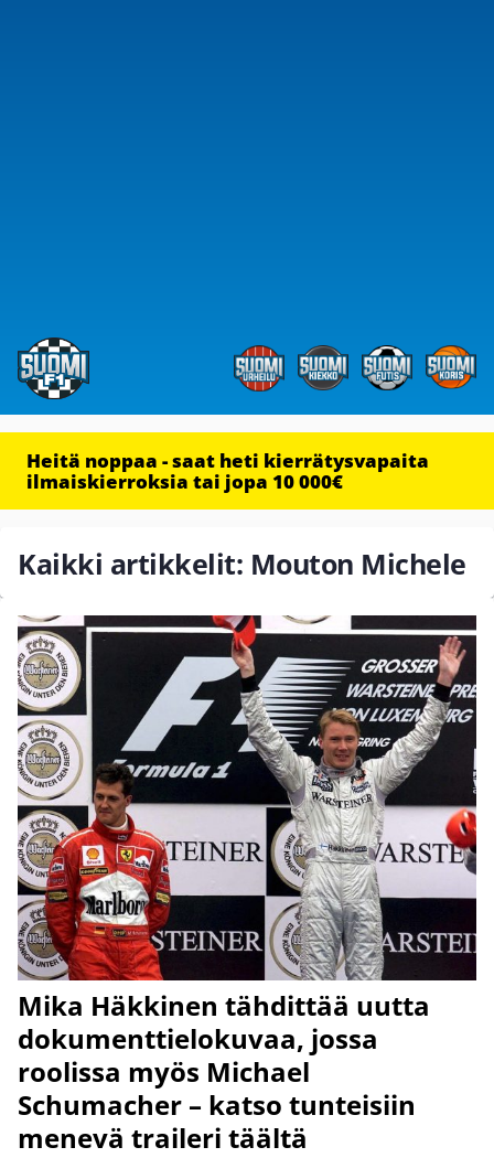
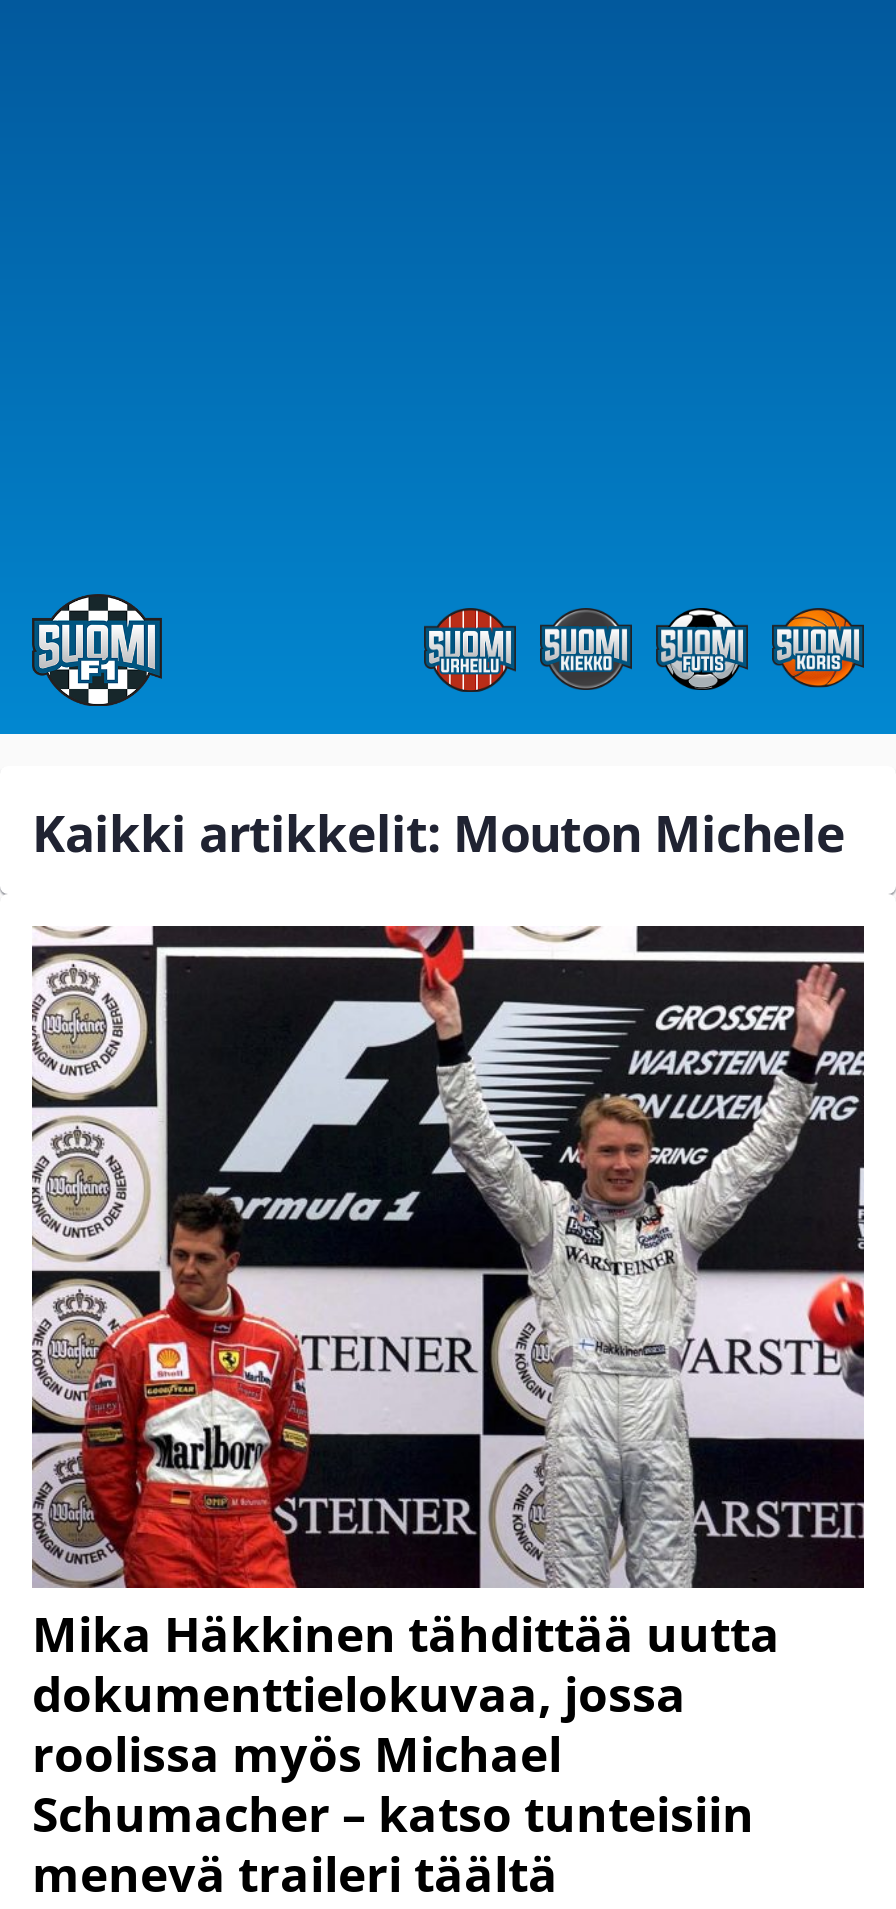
- Heitä noppaa - saat heti kierrätysvapaita
- ilmaiskierroksia tai jopa 10 000€
